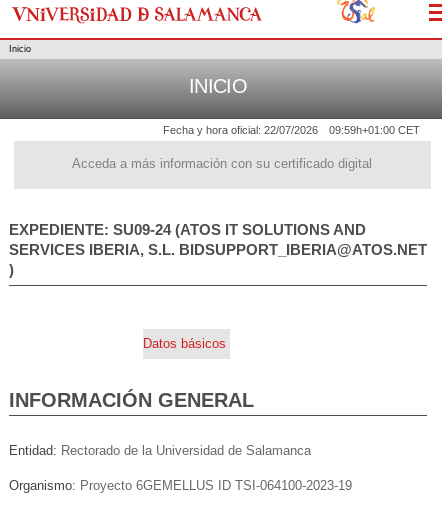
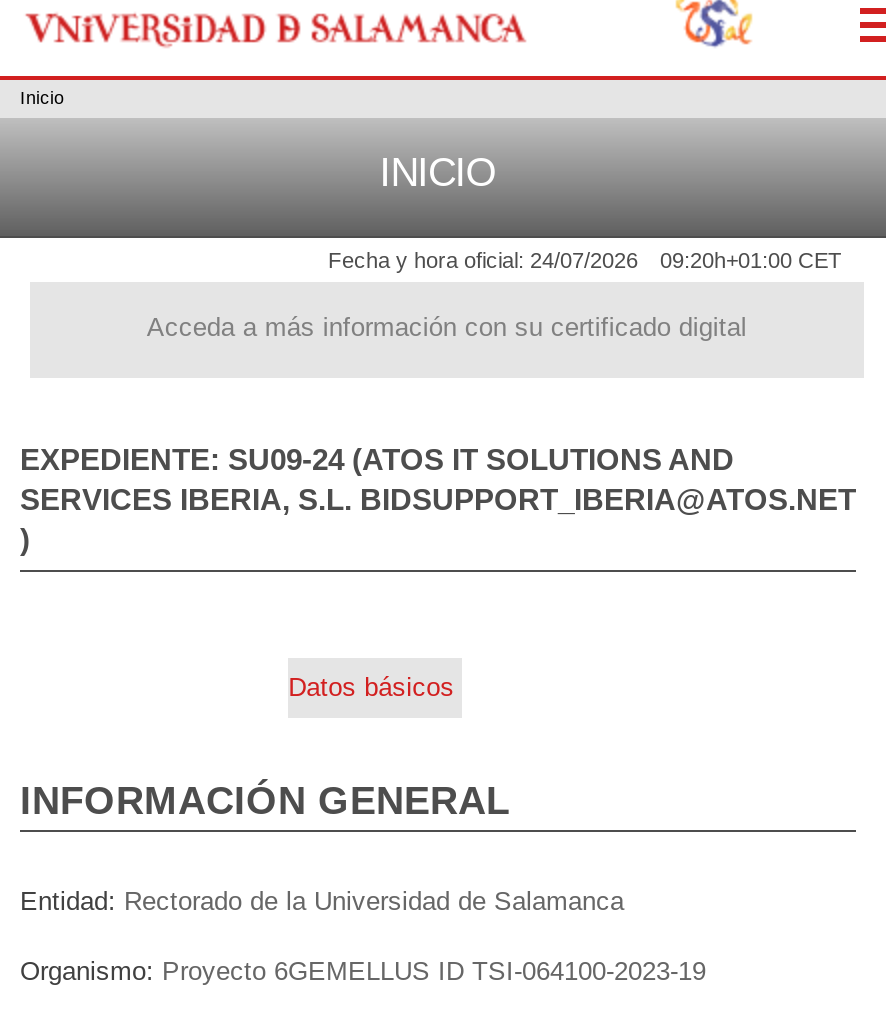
- Fecha y hora oficial: 22/07/2026
+ Fecha y hora oficial: 24/07/2026

- 09:59h+01:00 CET
+ 09:20h+01:00 CET
